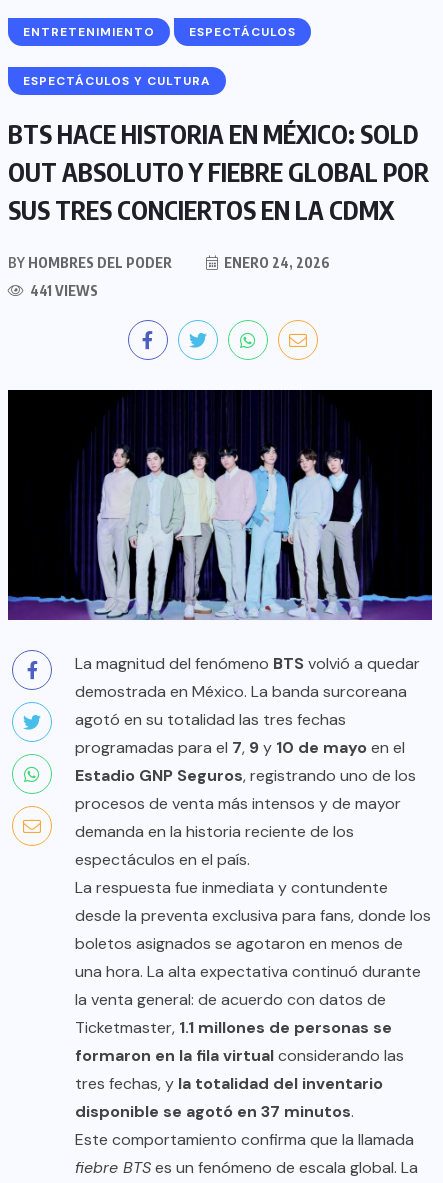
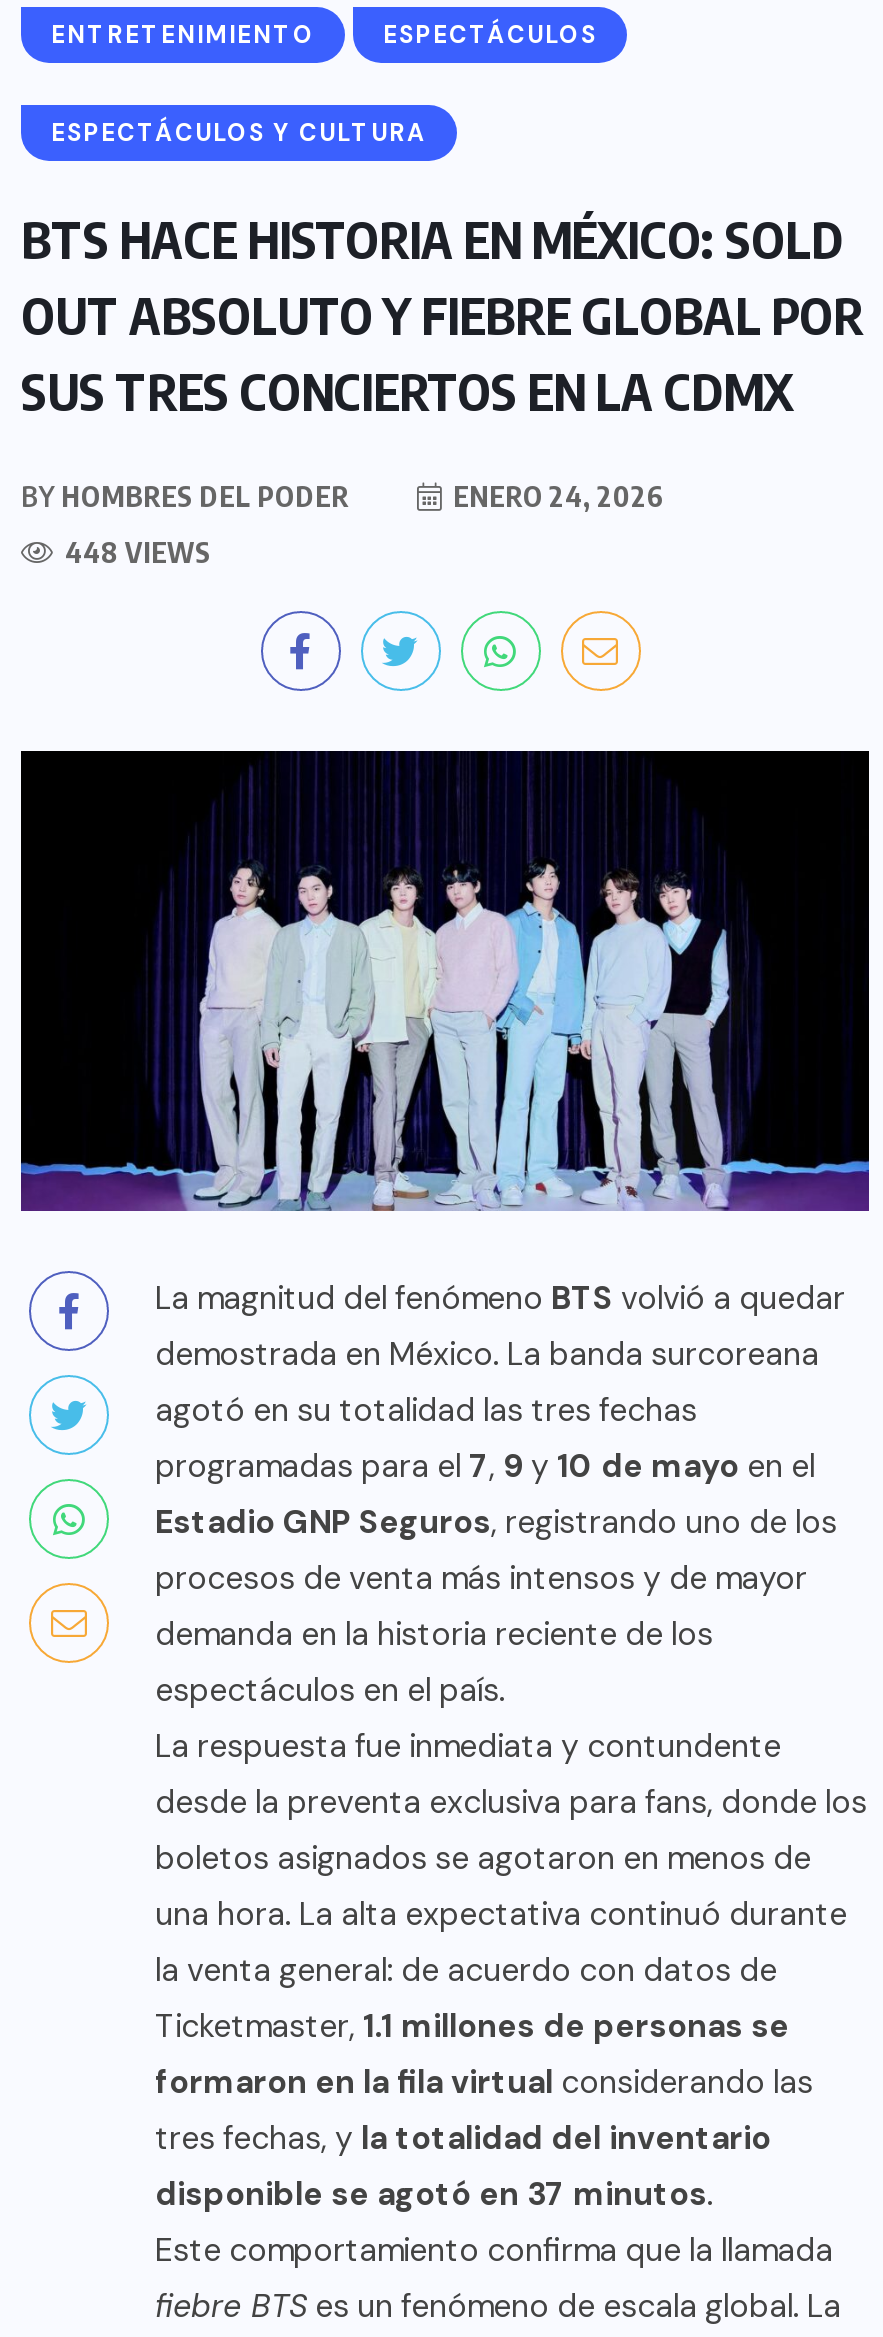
- 441 VIEWS
+ 448 VIEWS
